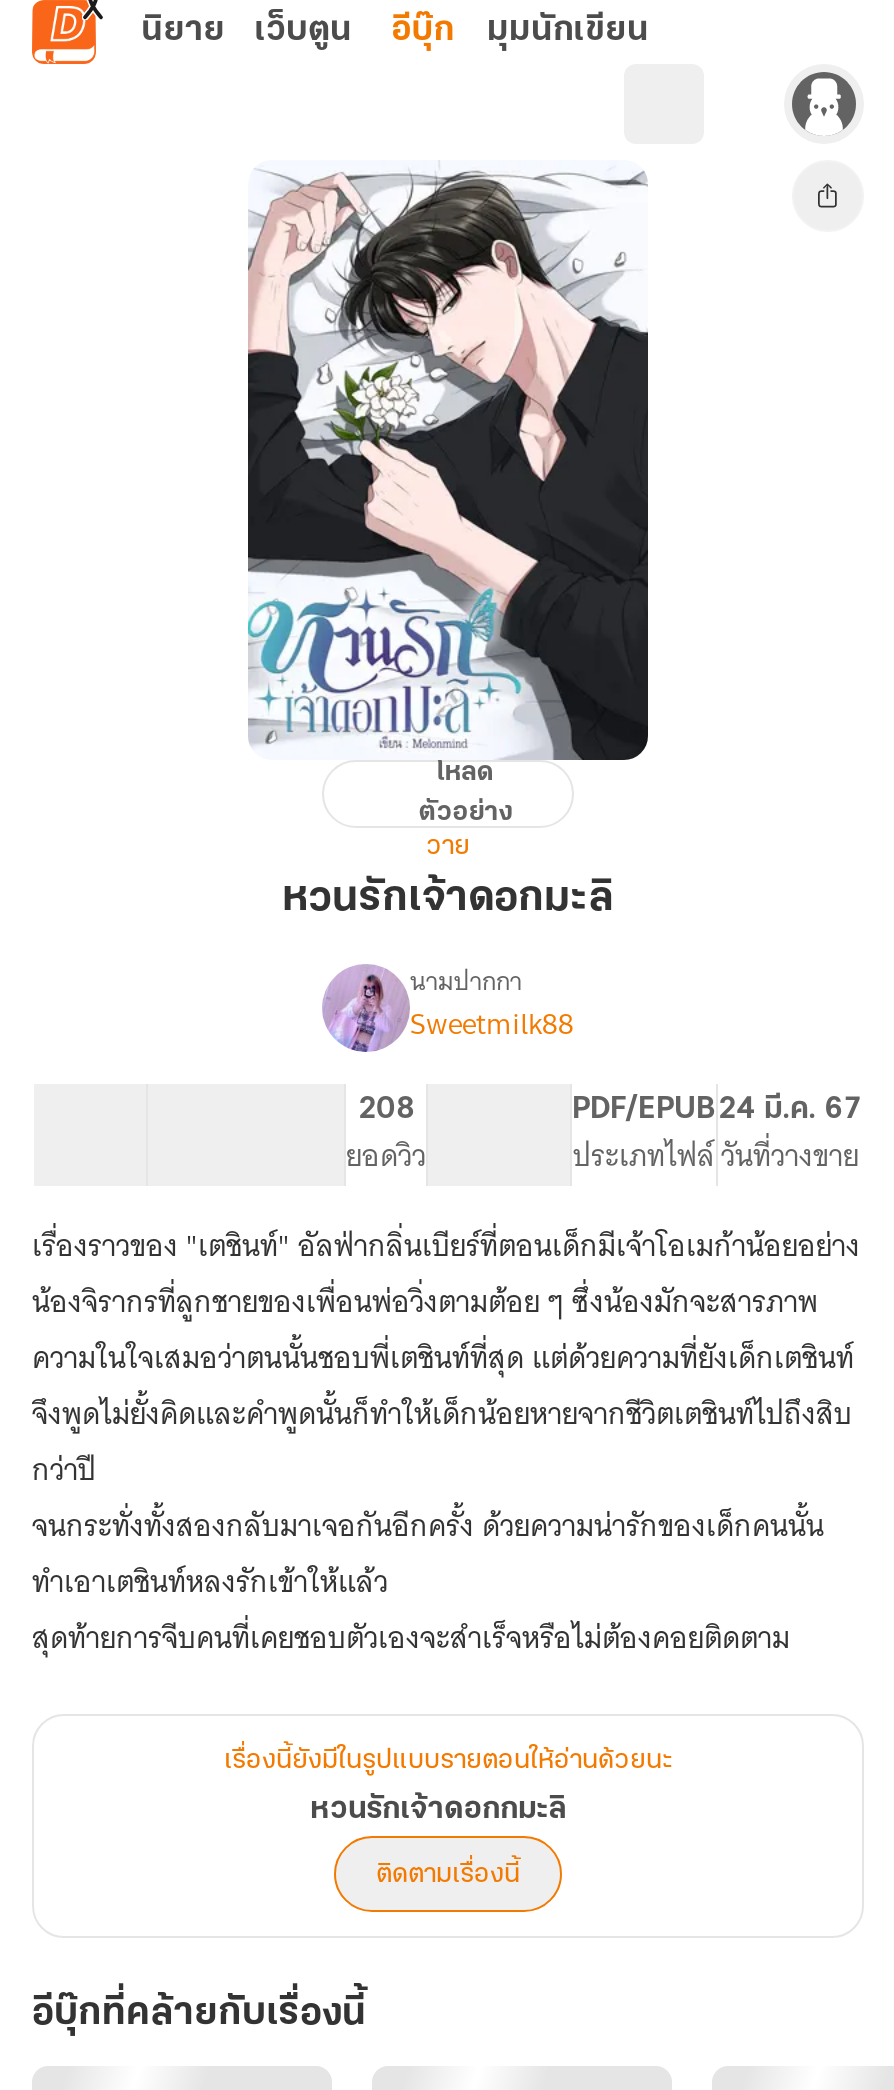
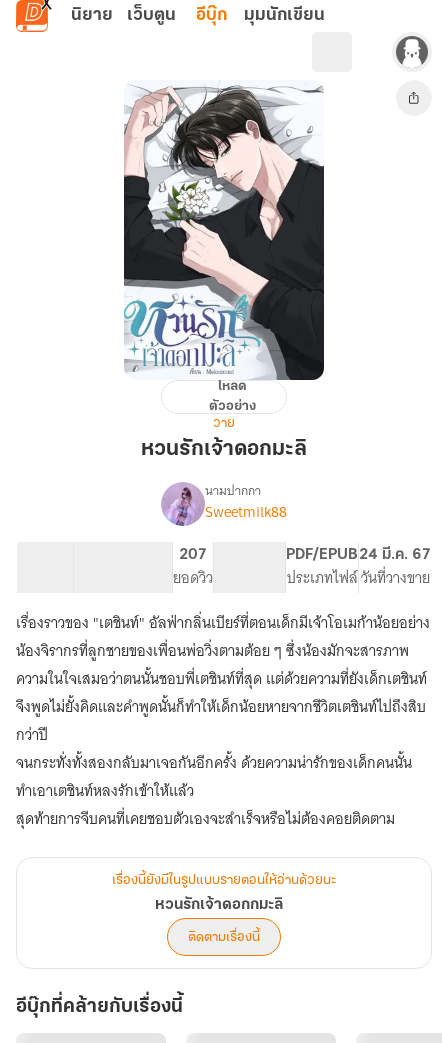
- 208
+ 207
